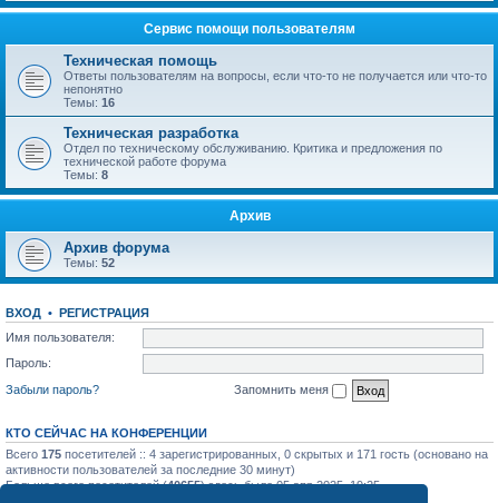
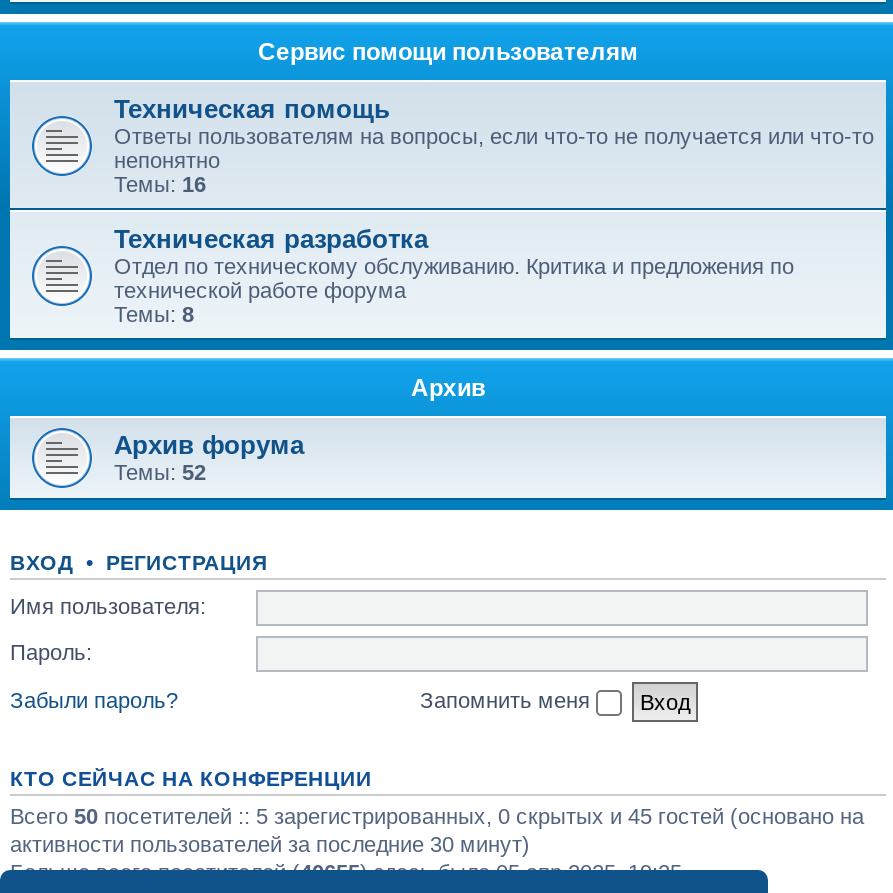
- Всего 175 посетителей :: 4 зарегистрированных, 0 скрытых и 171 гость (основано на
+ Всего 50 посетителей :: 5 зарегистрированных, 0 скрытых и 45 гостей (основано на
